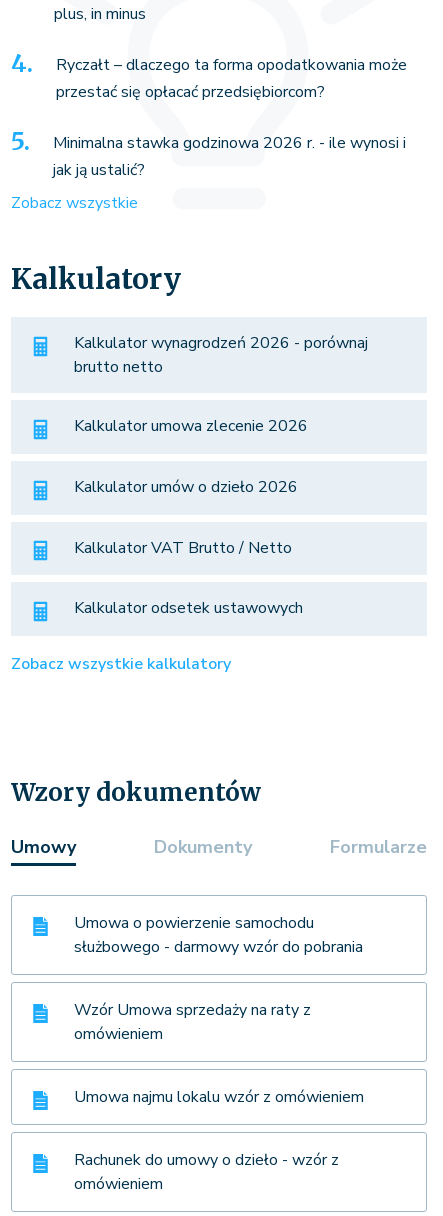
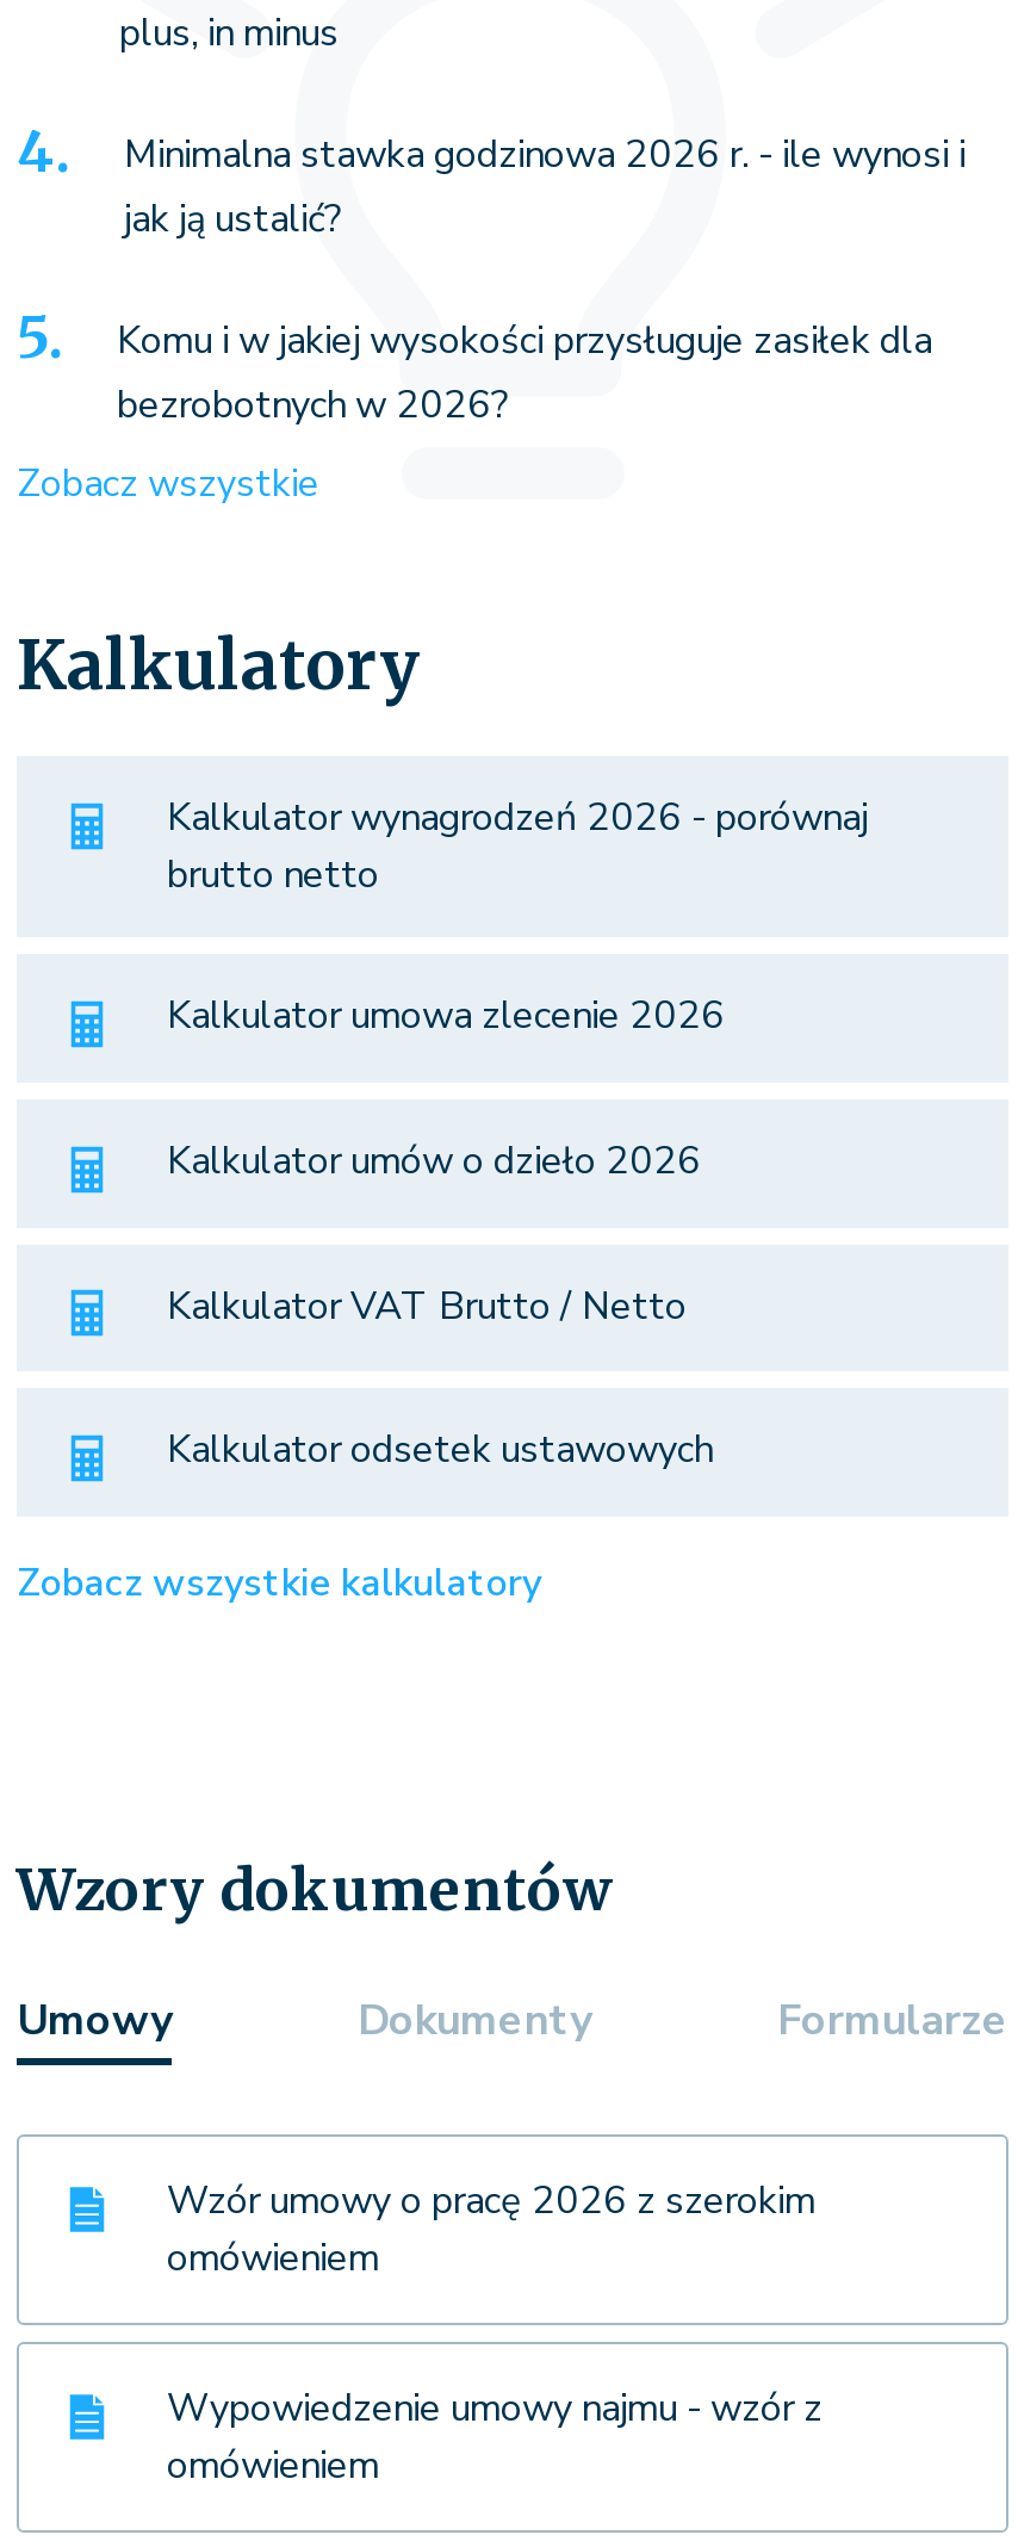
- Ryczałt – dlaczego ta forma opodatkowania może
- przestać się opłacać przedsiębiorcom?

+ Komu i w jakiej wysokości przysługuje zasiłek dla
+ bezrobotnych w 2026?

- Umowa o powierzenie samochodu
- służbowego - darmowy wzór do pobrania
- Wzór Umowa sprzedaży na raty z
+ Wzór umowy o pracę 2026 z szerokim

- Umowa najmu lokalu wzór z omówieniem
- Rachunek do umowy o dzieło - wzór z
+ Wypowiedzenie umowy najmu - wzór z
